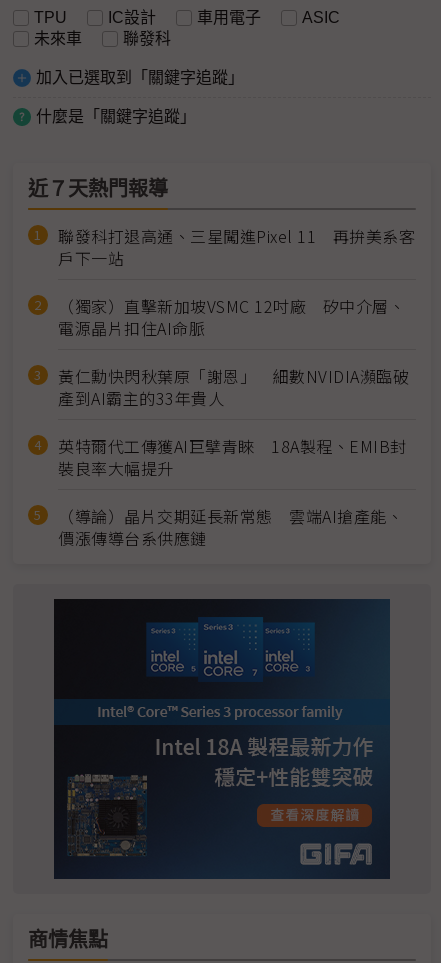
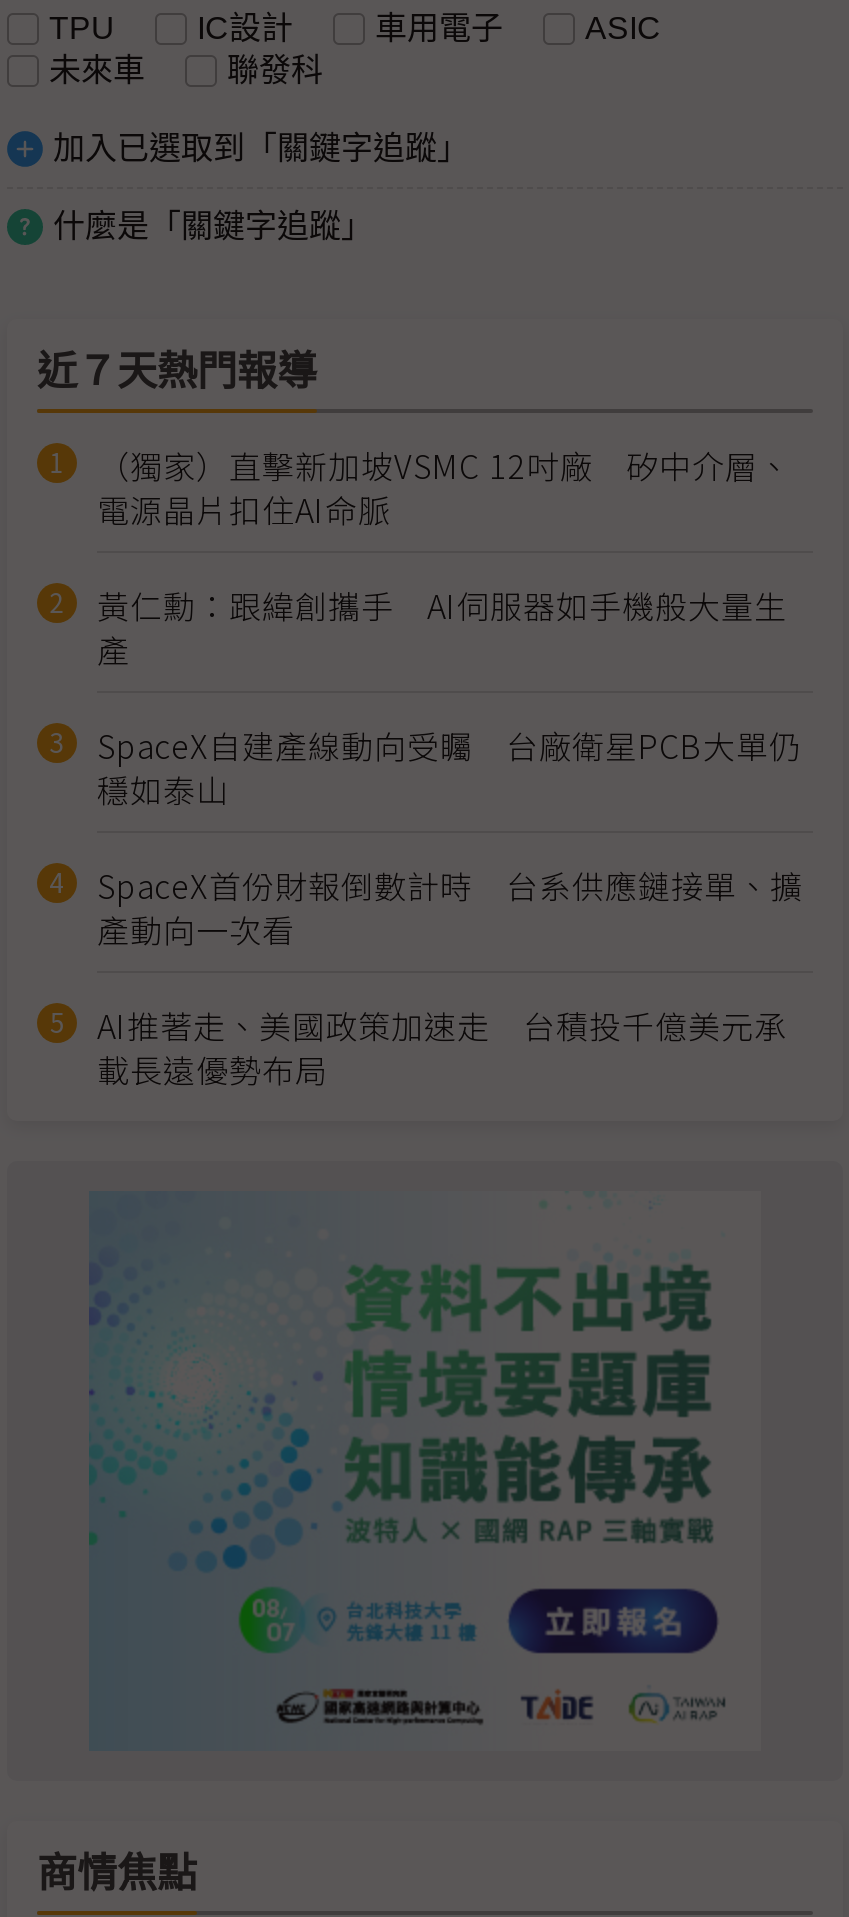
- 聯發科打退高通、三星闖進Pixel 11 再拚美系客
- 戶下一站

moved up: （獨家）直擊新加坡VSMC 12吋廠 矽中介層、 | 電源晶片扣住AI命脈

- 黃仁勳快閃秋葉原「謝恩」 細數NVIDIA瀕臨破
- 產到AI霸主的33年貴人
- 英特爾代工傳獲AI巨擘青睞 18A製程、EMIB封
- 裝良率大幅提升
- （導論）晶片交期延長新常態 雲端AI搶產能、
- 價漲傳導台系供應鏈
+ 黃仁勳：跟緯創攜手 AI伺服器如手機般大量生
+ 產
+ SpaceX自建產線動向受矚 台廠衛星PCB大單仍
+ 穩如泰山
+ SpaceX首份財報倒數計時 台系供應鏈接單、擴
+ 產動向一次看
+ AI推著走、美國政策加速走 台積投千億美元承
+ 載長遠優勢布局

- [image]
+ [image]
